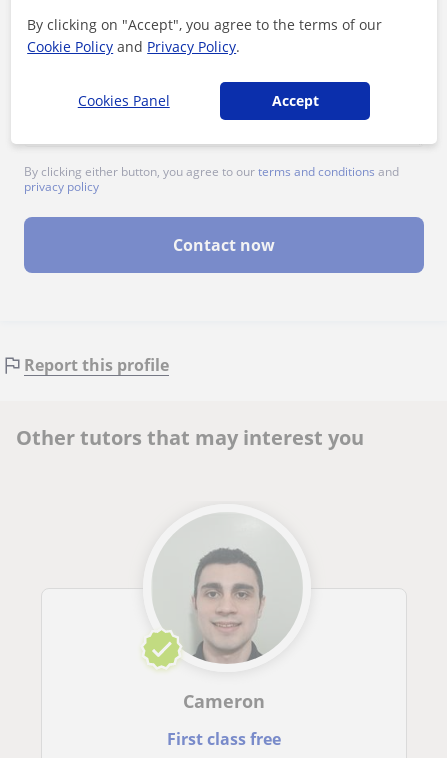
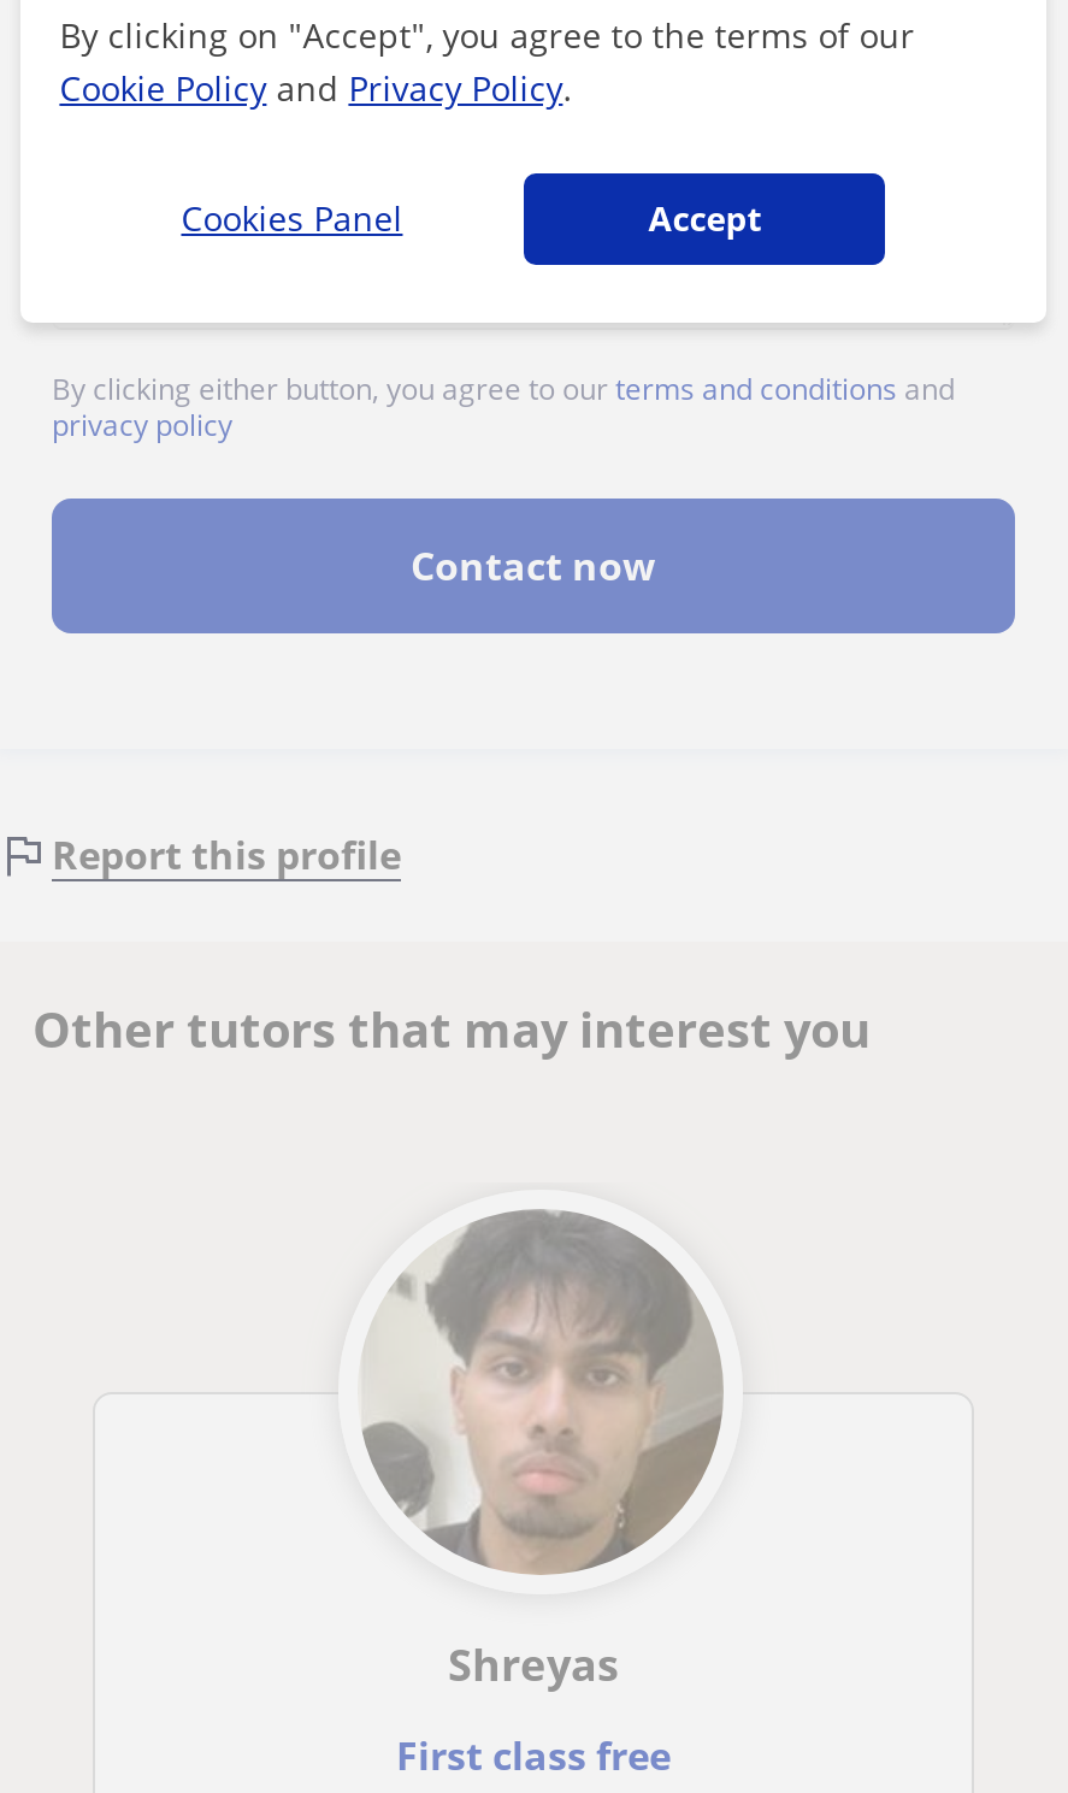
- [image]
- Cameron
+ [image]
+ Shreyas
